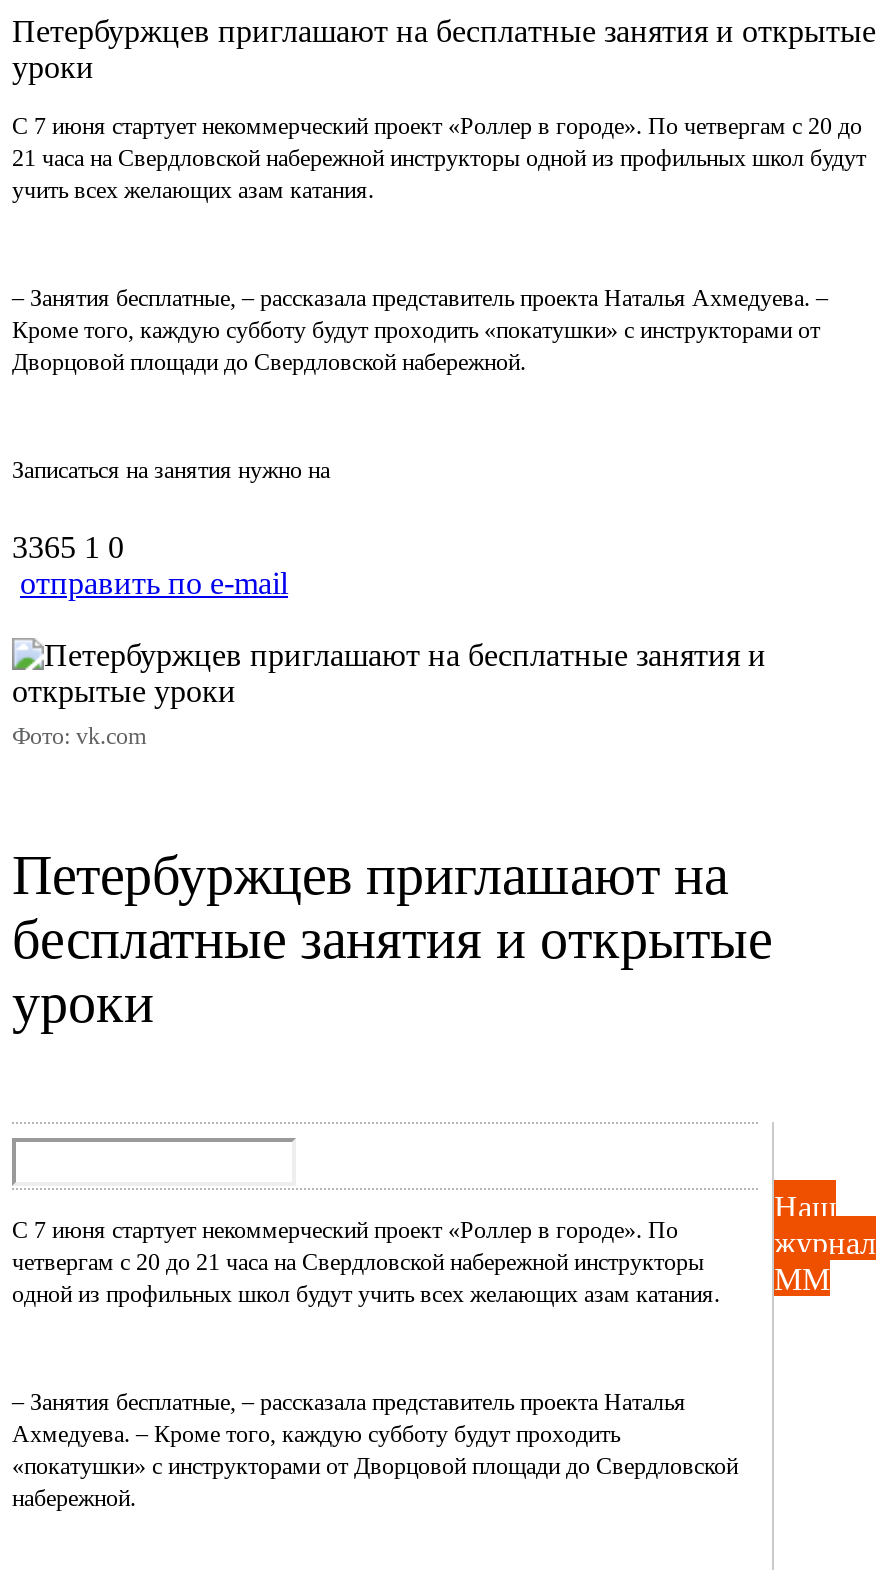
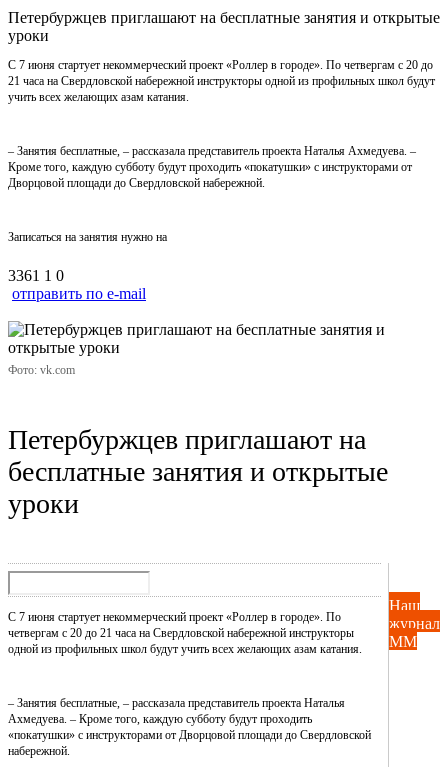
- 3365 1 0
+ 3361 1 0
